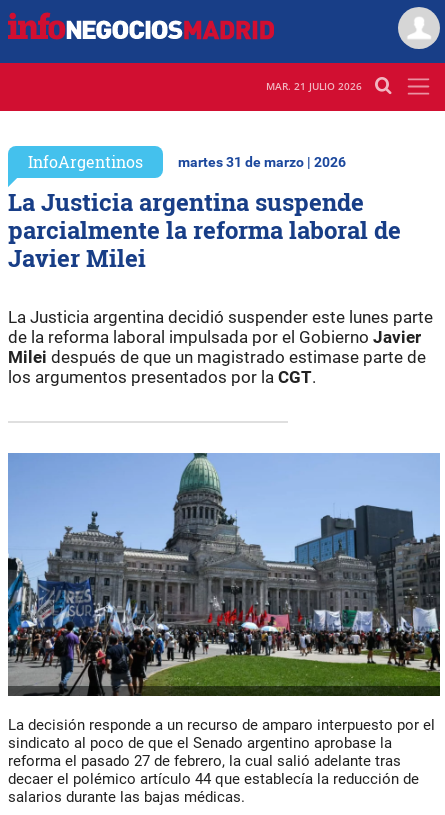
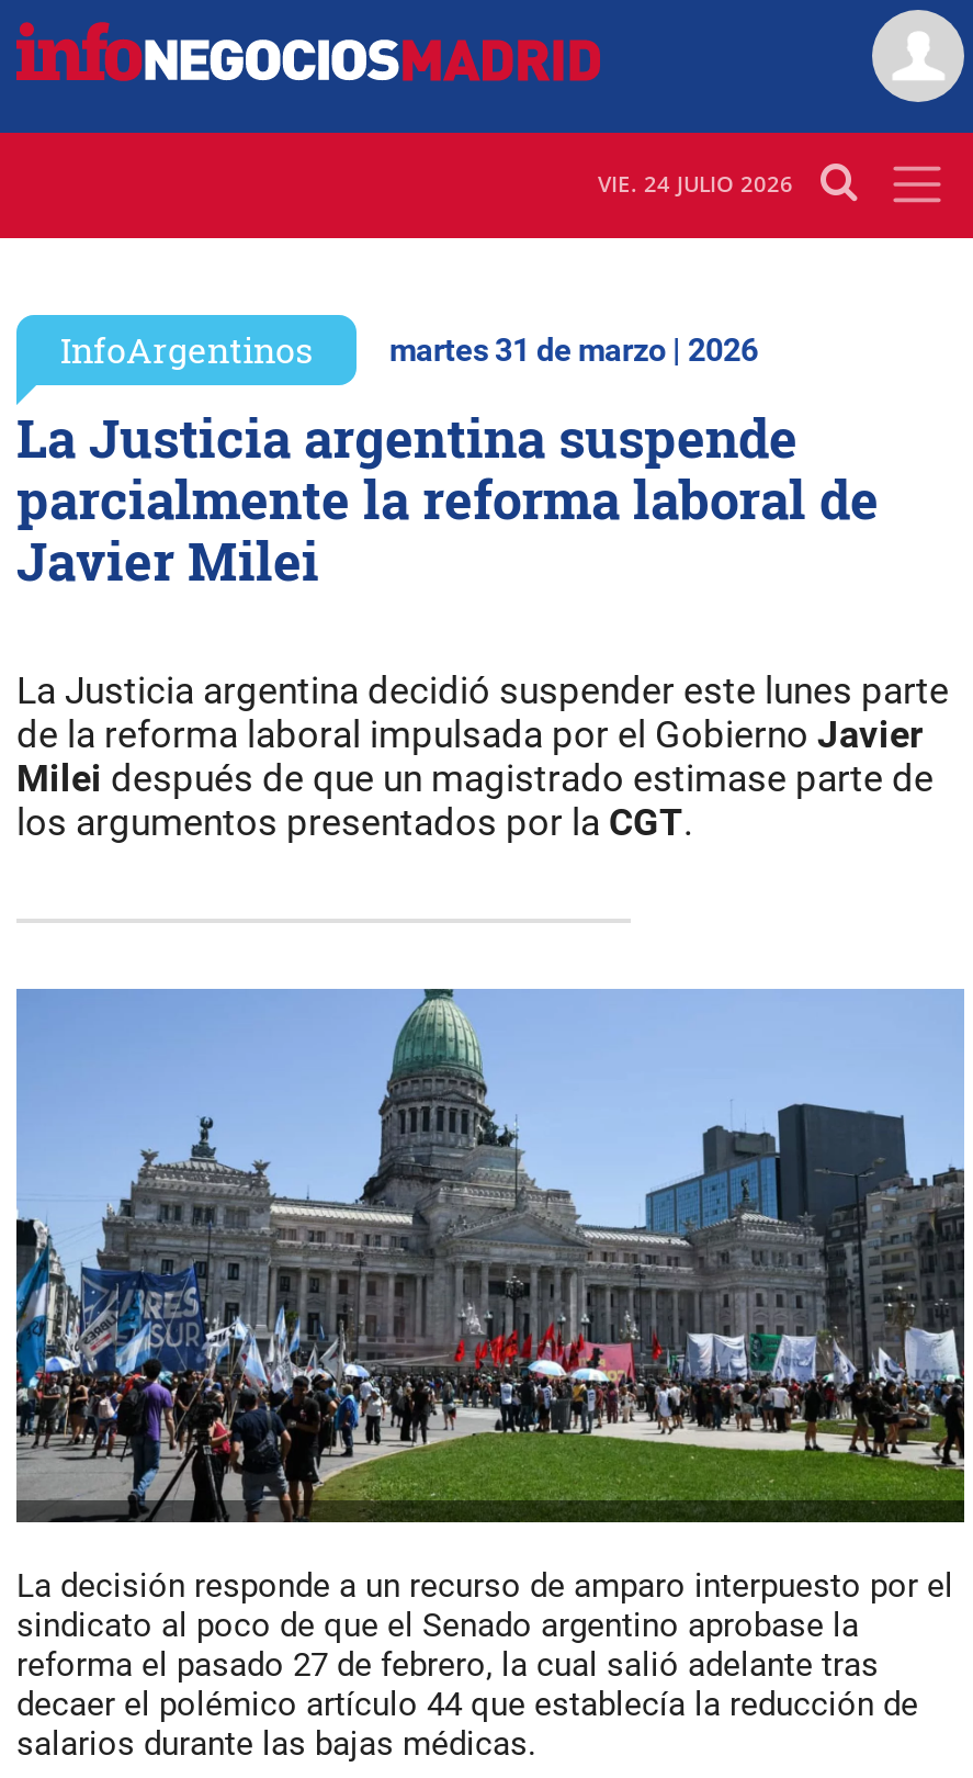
- MAR. 21 JULIO 2026
+ VIE. 24 JULIO 2026
